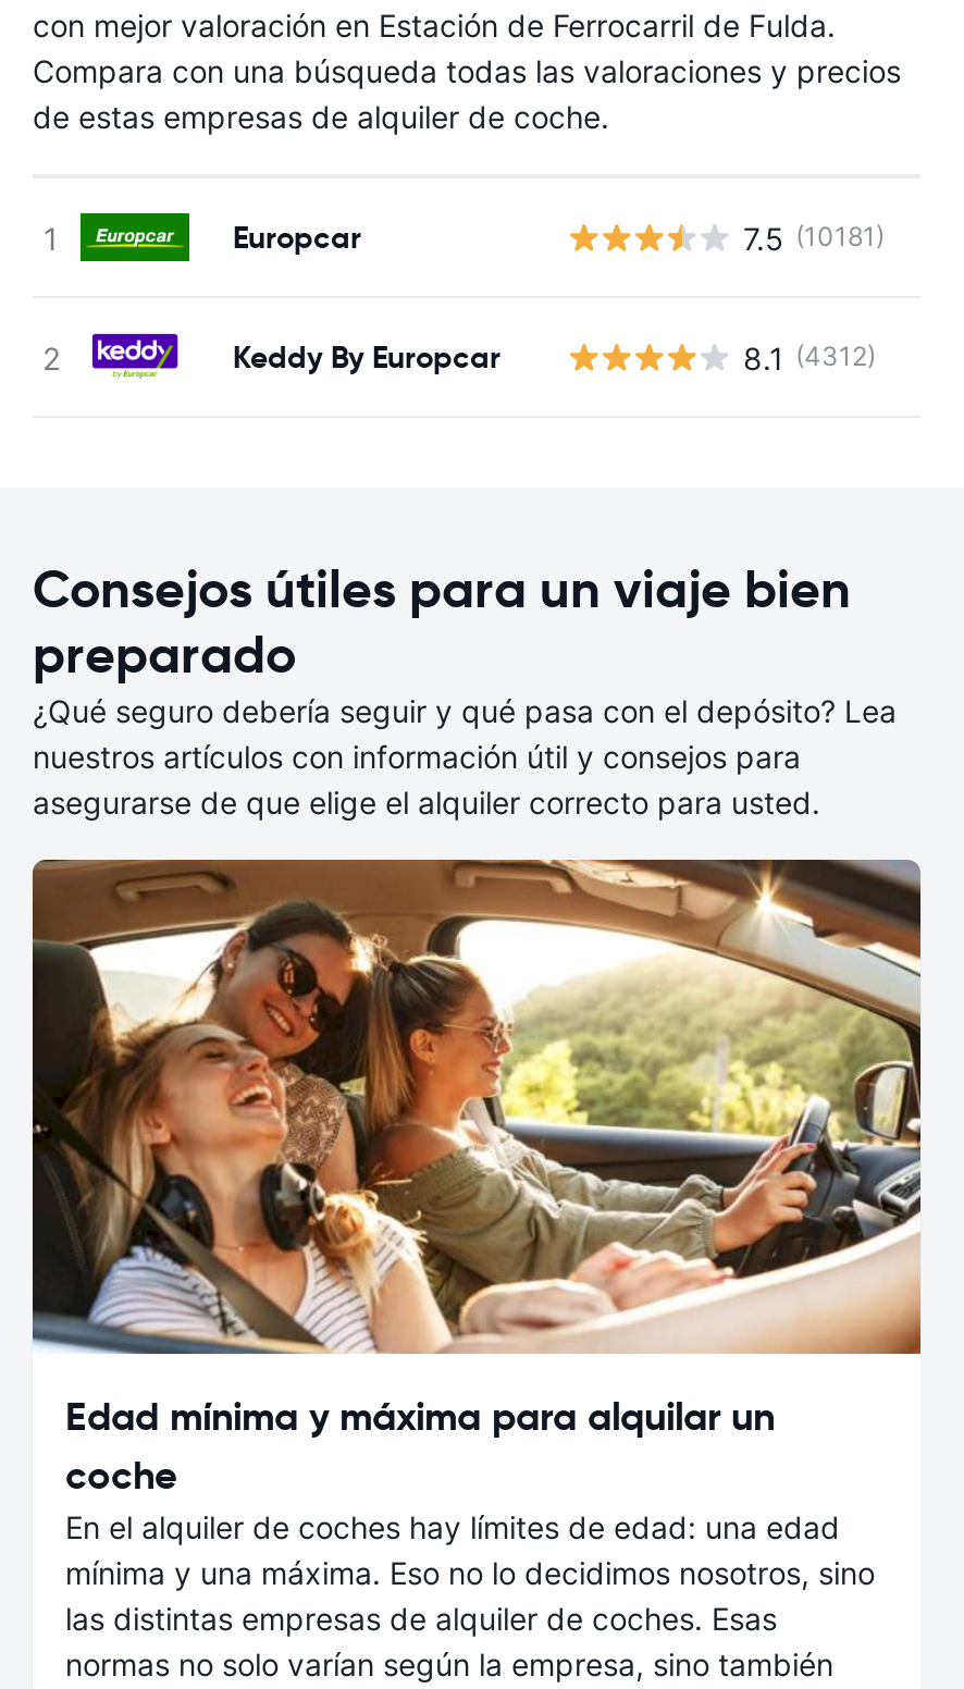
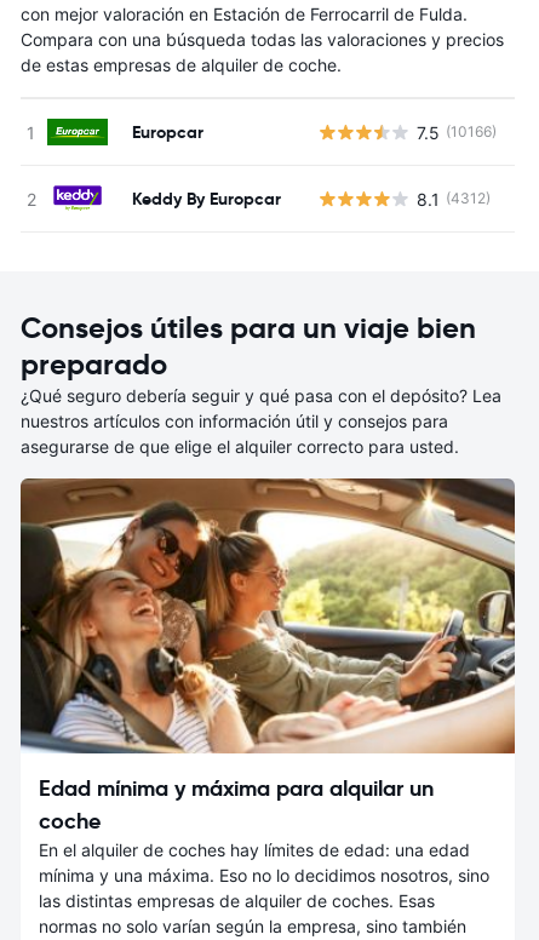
- 7.5 (10181)
+ 7.5 (10166)
